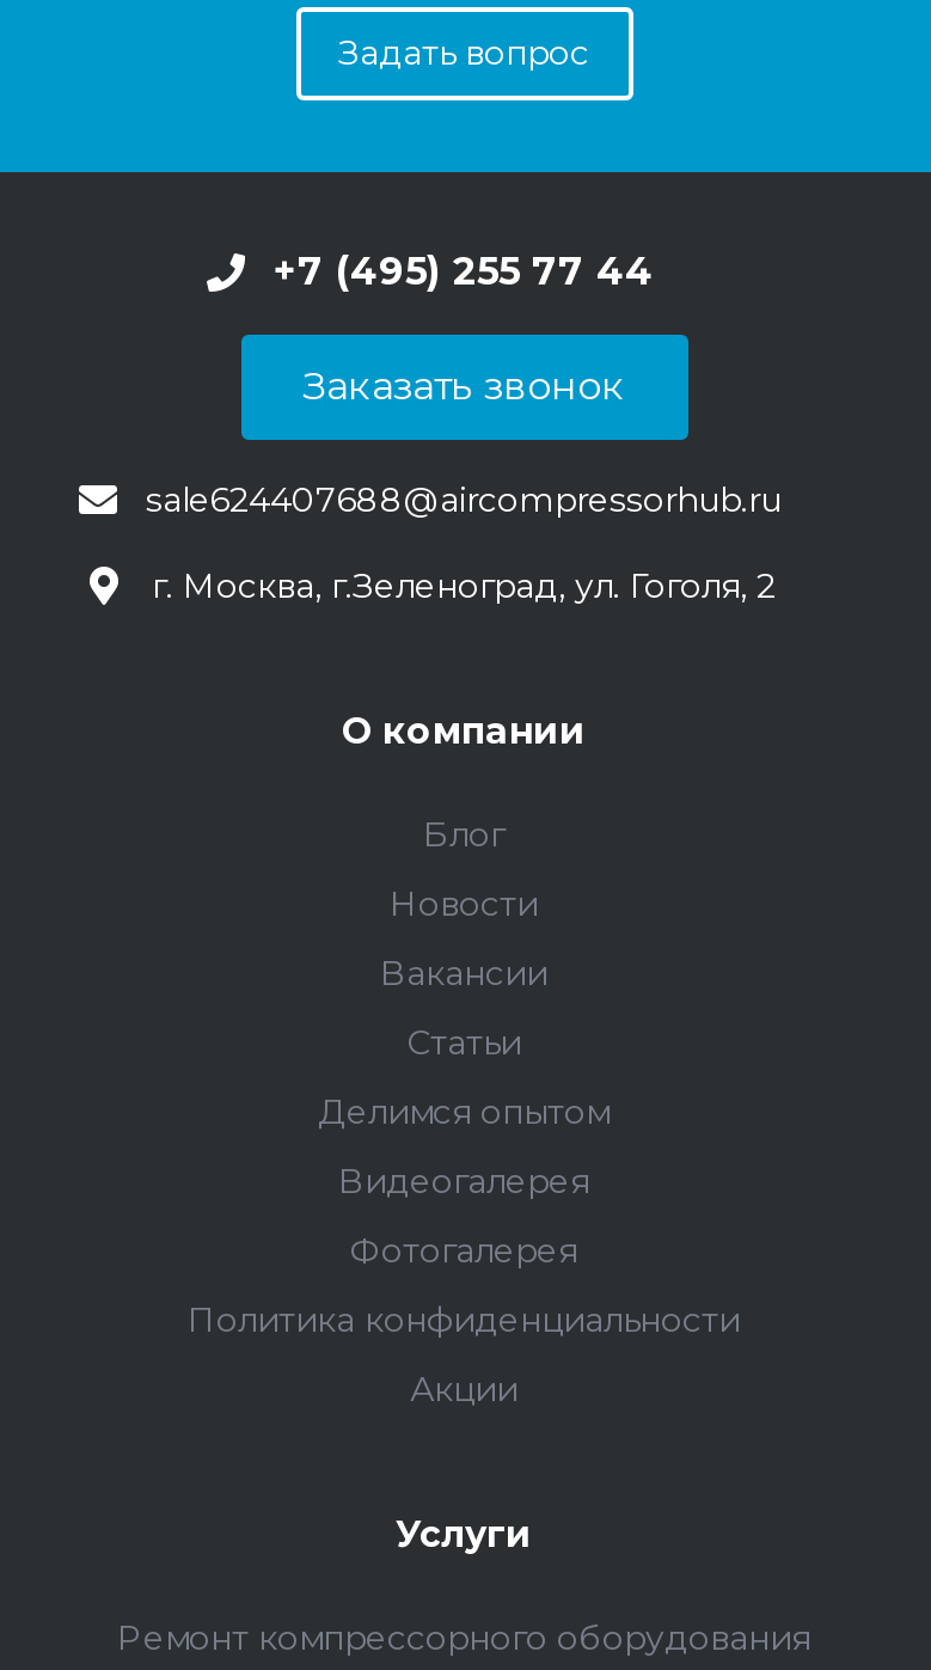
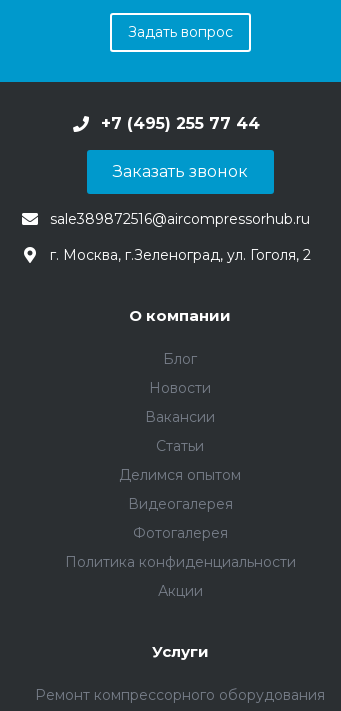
- sale624407688@aircompressorhub.ru
+ sale389872516@aircompressorhub.ru
